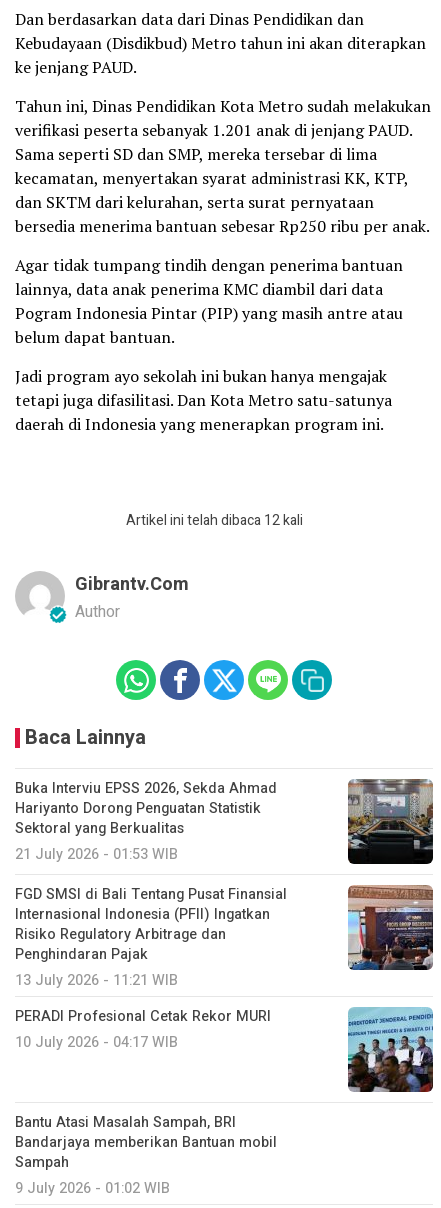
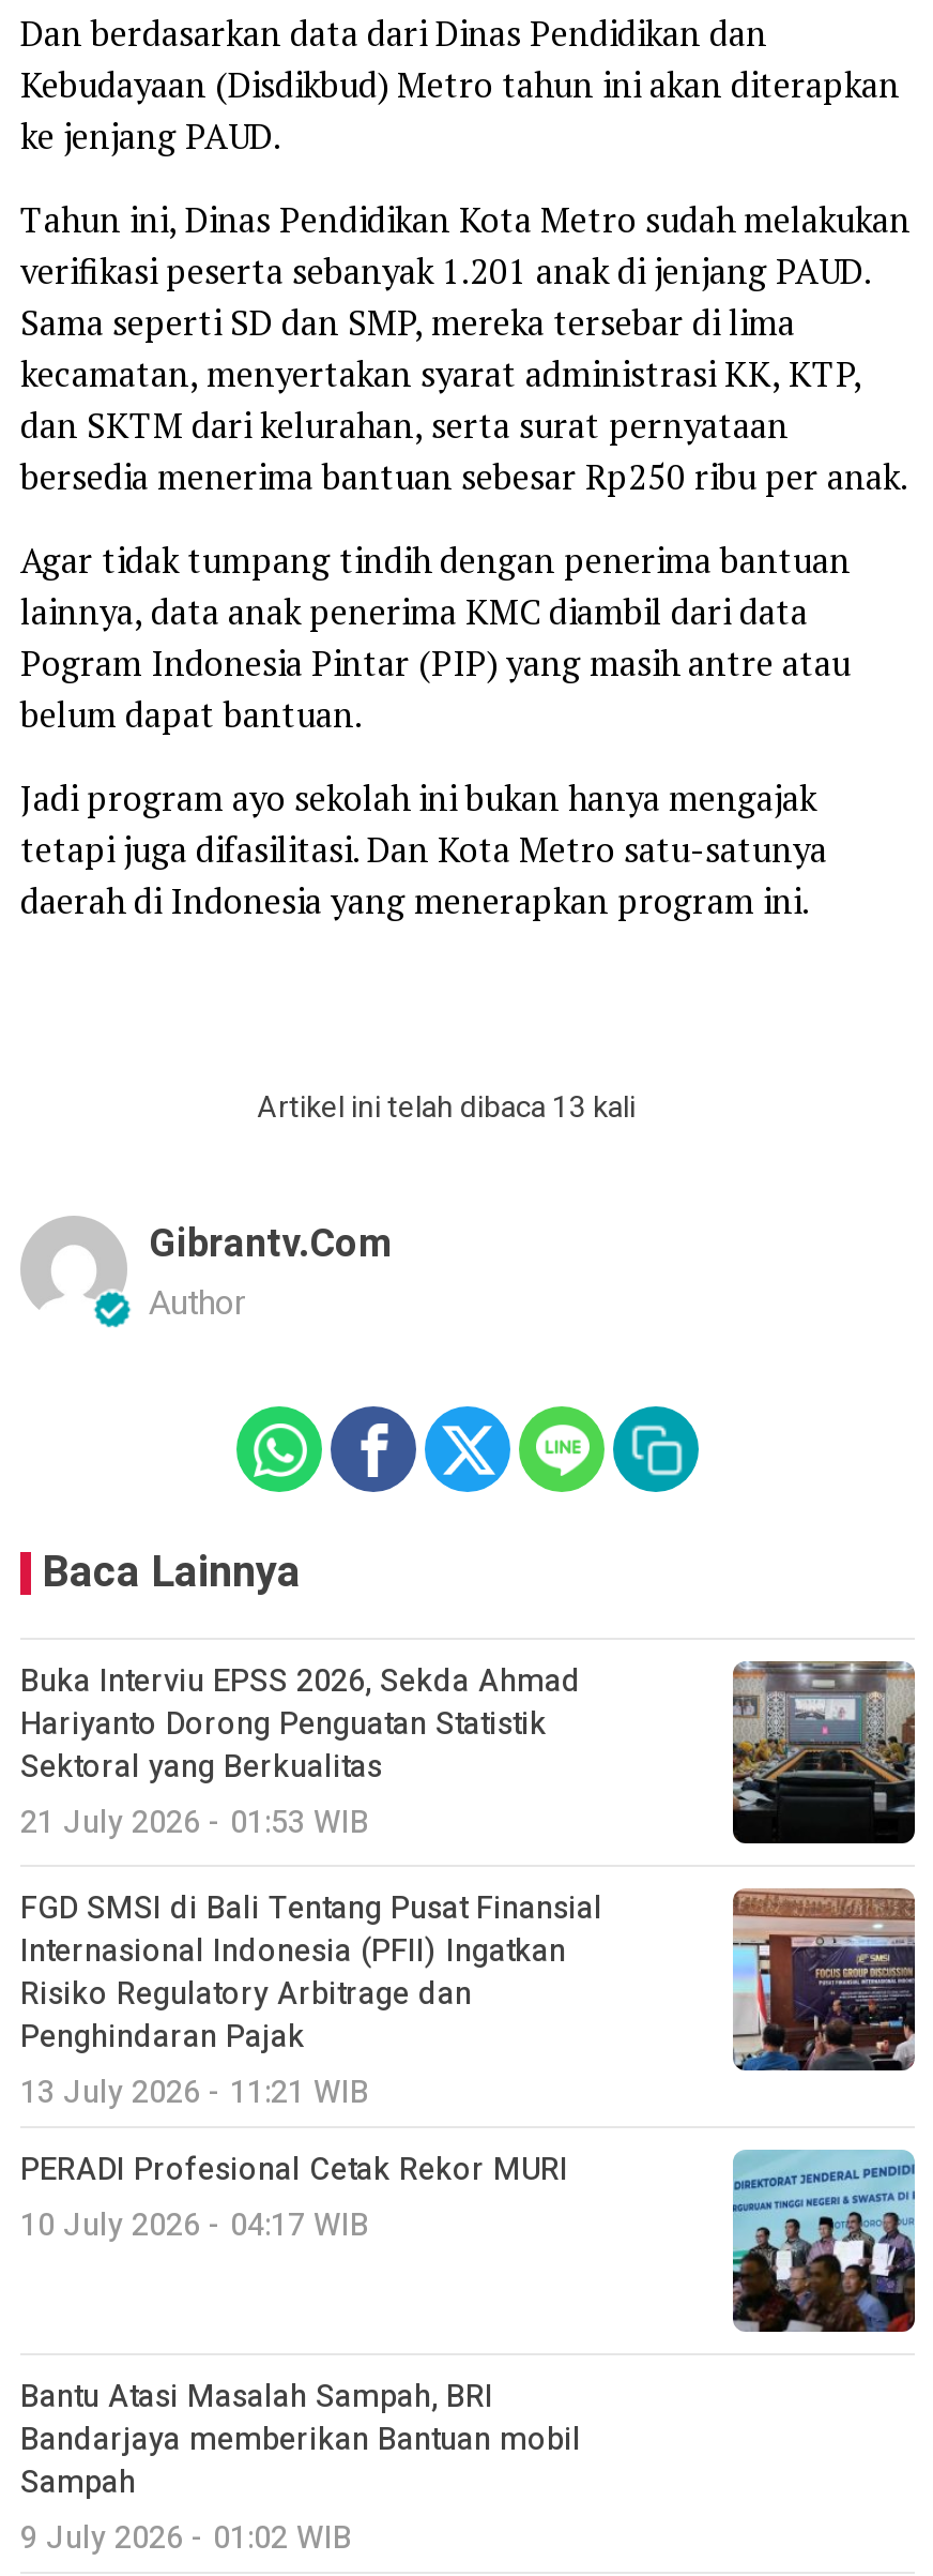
- Artikel ini telah dibaca 12 kali
+ Artikel ini telah dibaca 13 kali
